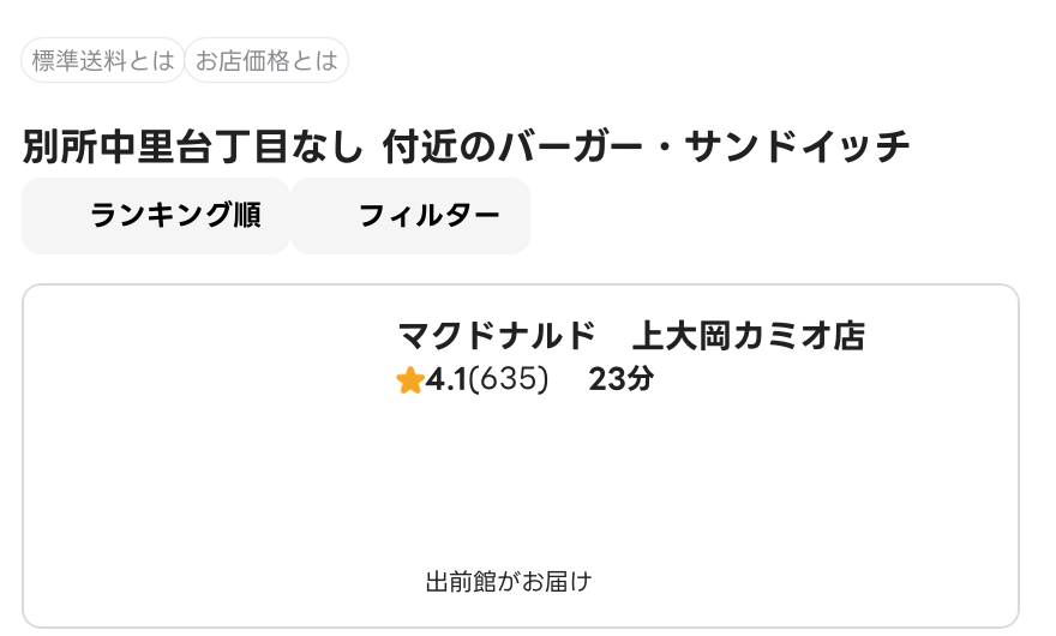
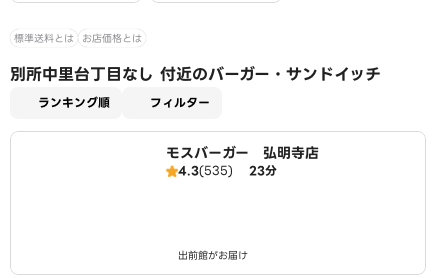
- マクドナルド 上大岡カミオ店
- 4.1(635)
+ モスバーガー 弘明寺店
+ 4.3(535)
